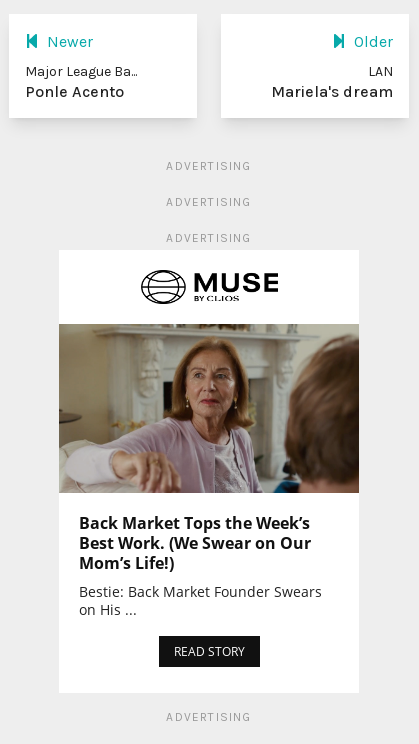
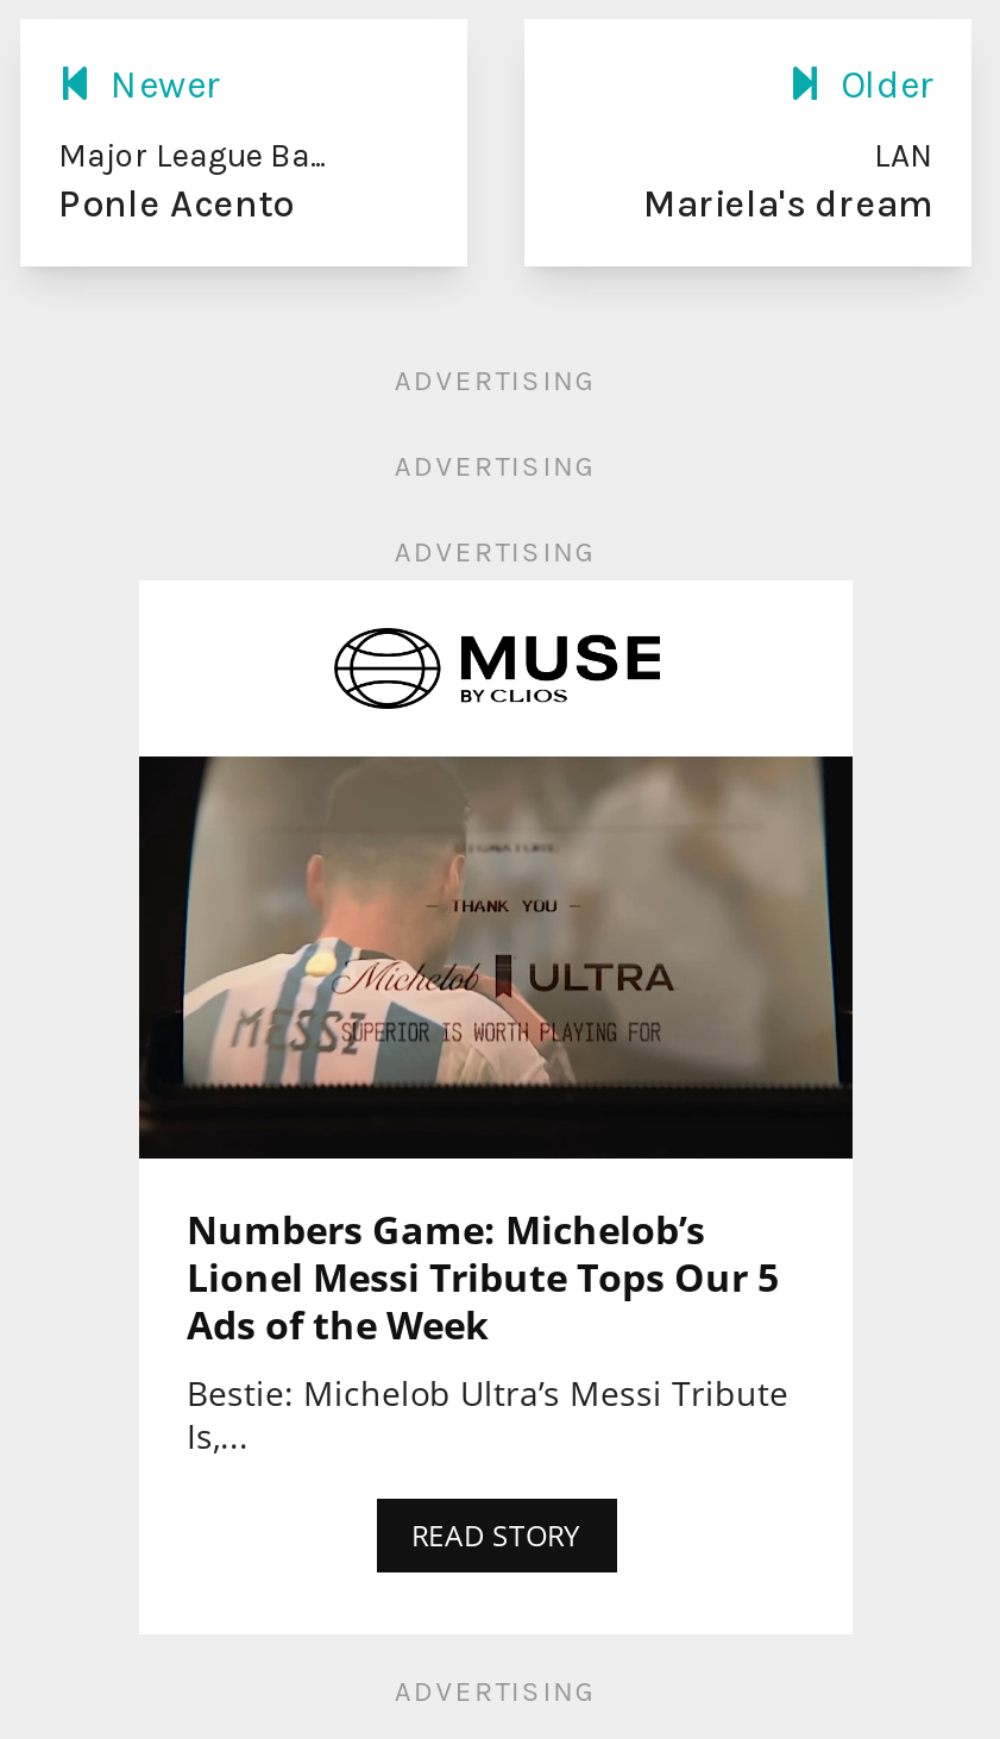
- [image]
- Back Market Tops the Week’s
- Best Work. (We Swear on Our
- Mom’s Life!)
- Bestie: Back Market Founder Swears
- on His ...
+ [image]
+ Numbers Game: Michelob’s
+ Lionel Messi Tribute Tops Our 5
+ Ads of the Week
+ Bestie: Michelob Ultra’s Messi Tribute
+ Is,...
